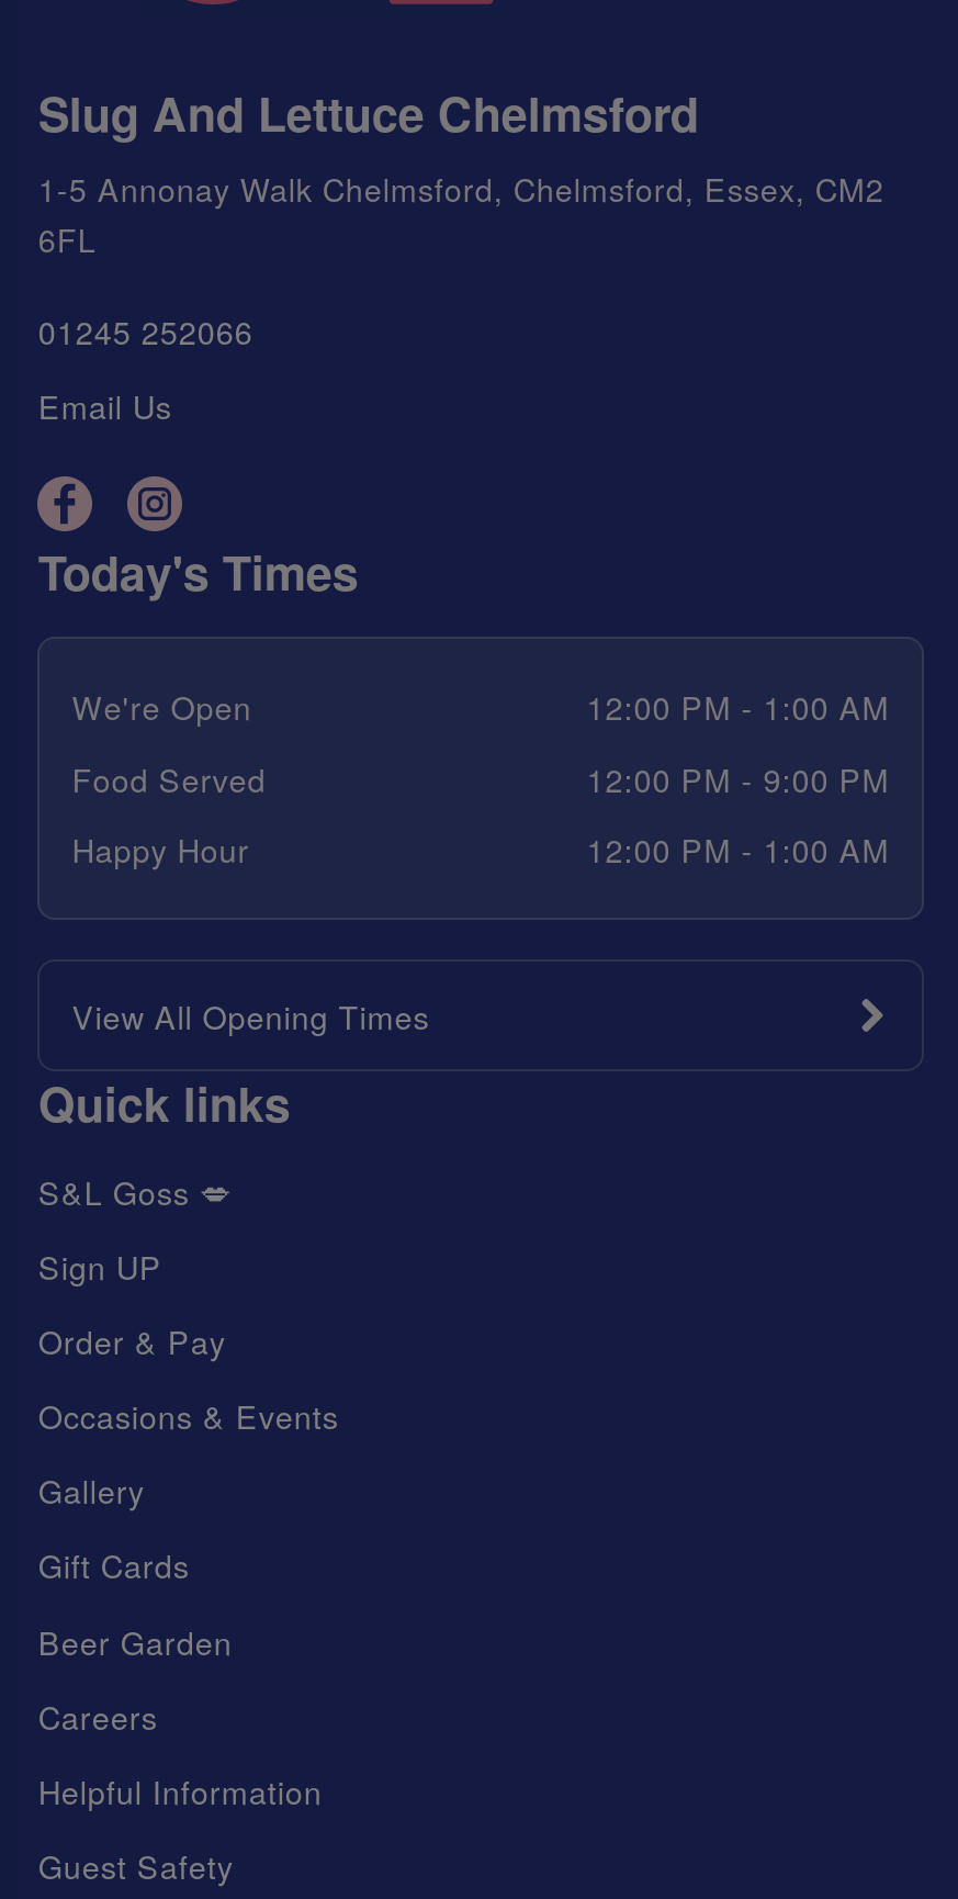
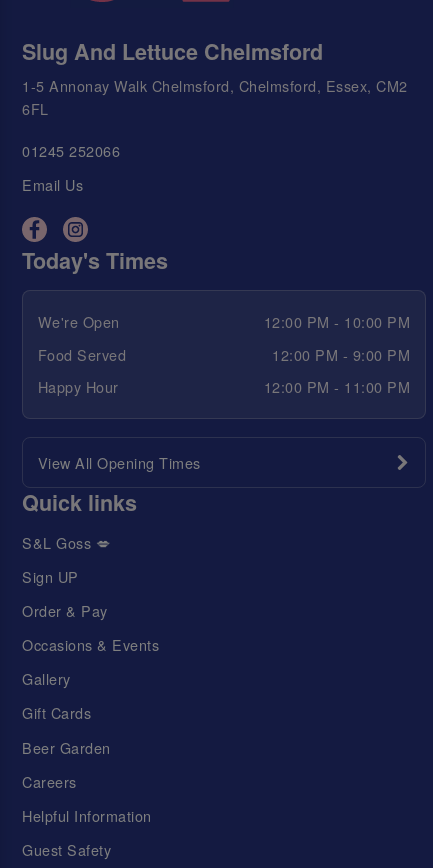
- 12:00 PM - 1:00 AM
+ 12:00 PM - 10:00 PM

- 12:00 PM - 1:00 AM
+ 12:00 PM - 11:00 PM
